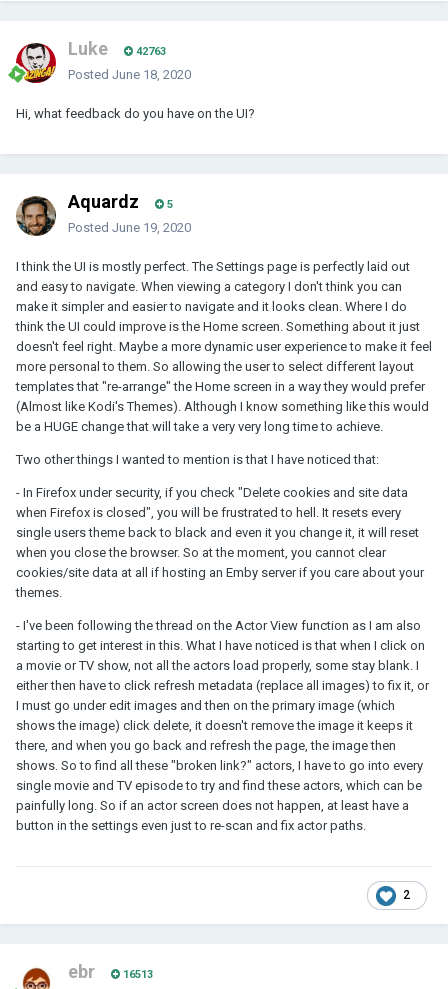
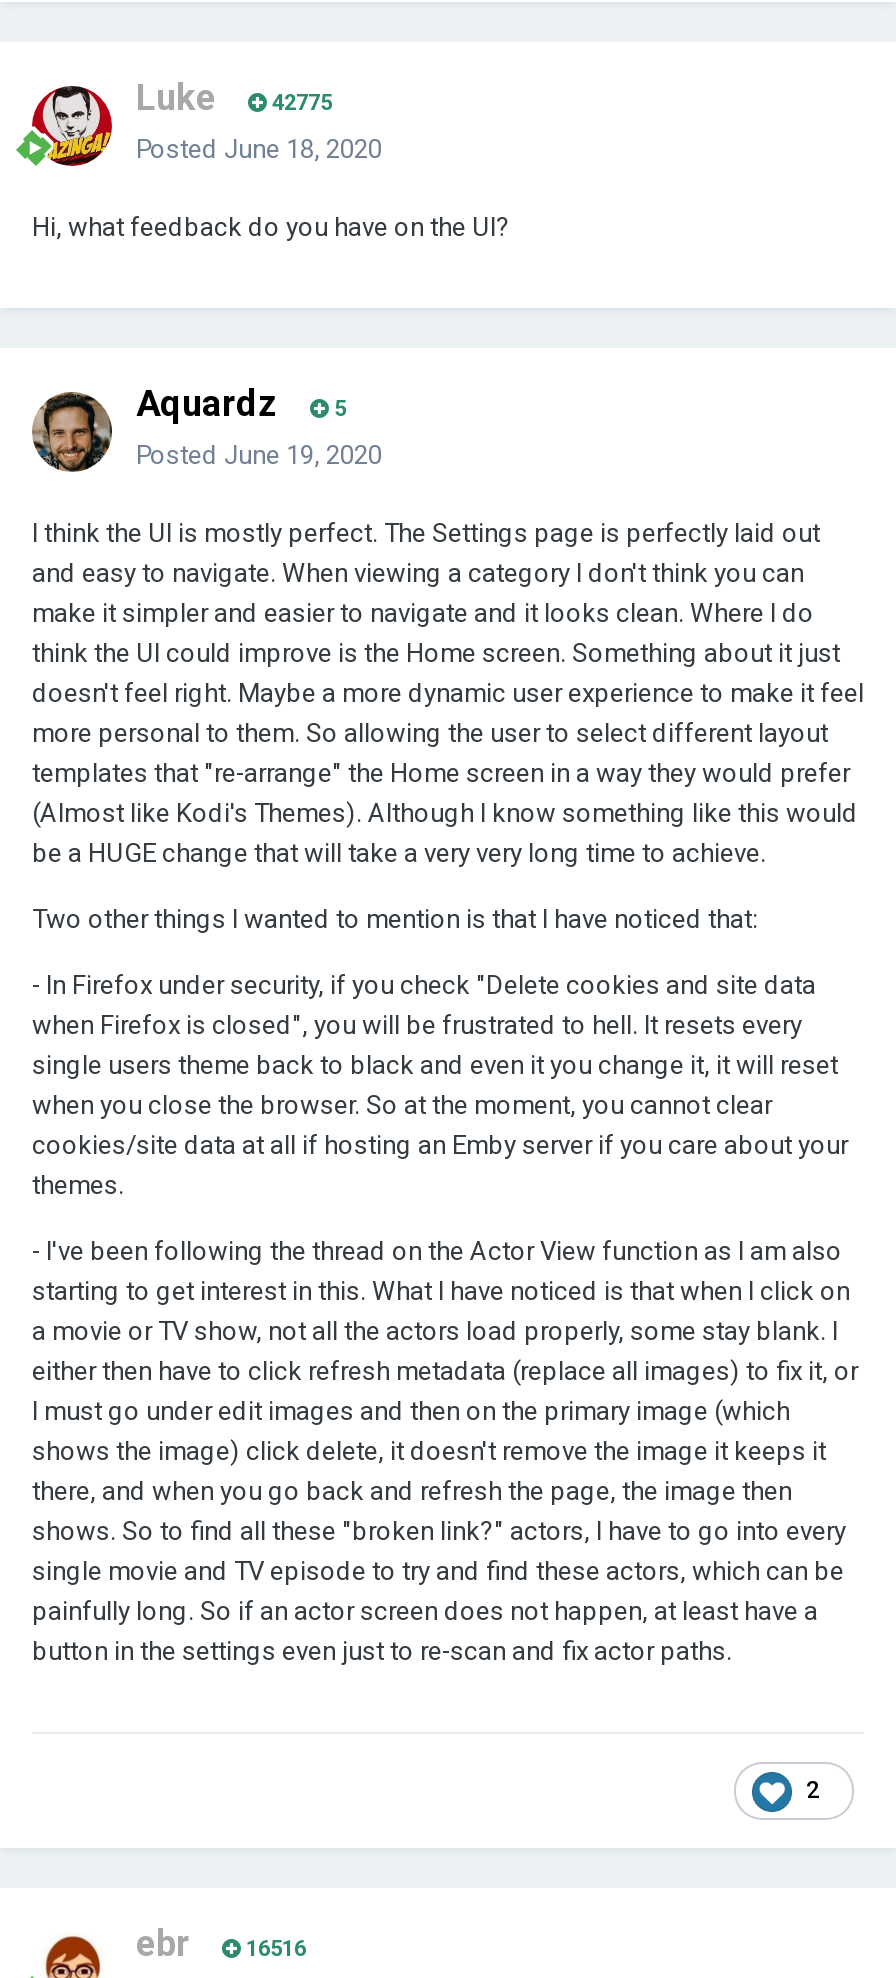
- Luke 42763
+ Luke 42775

- ebr 16513
+ ebr 16516
